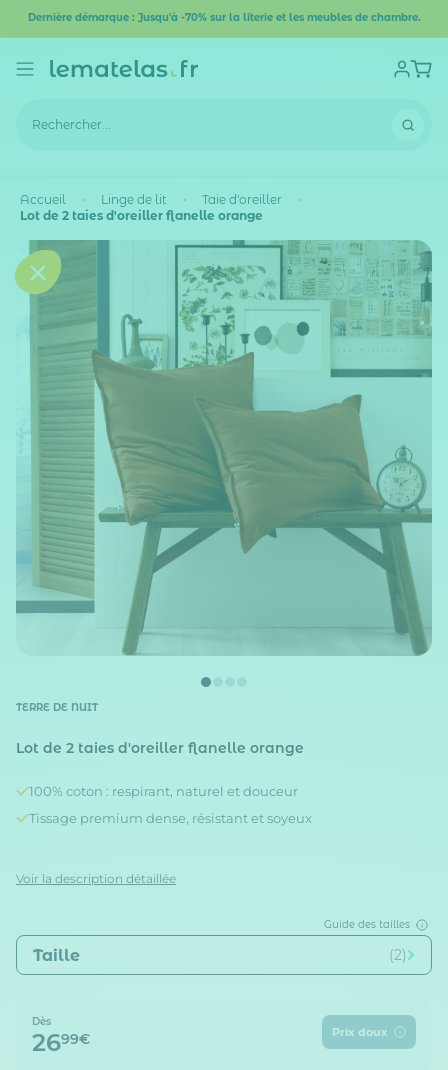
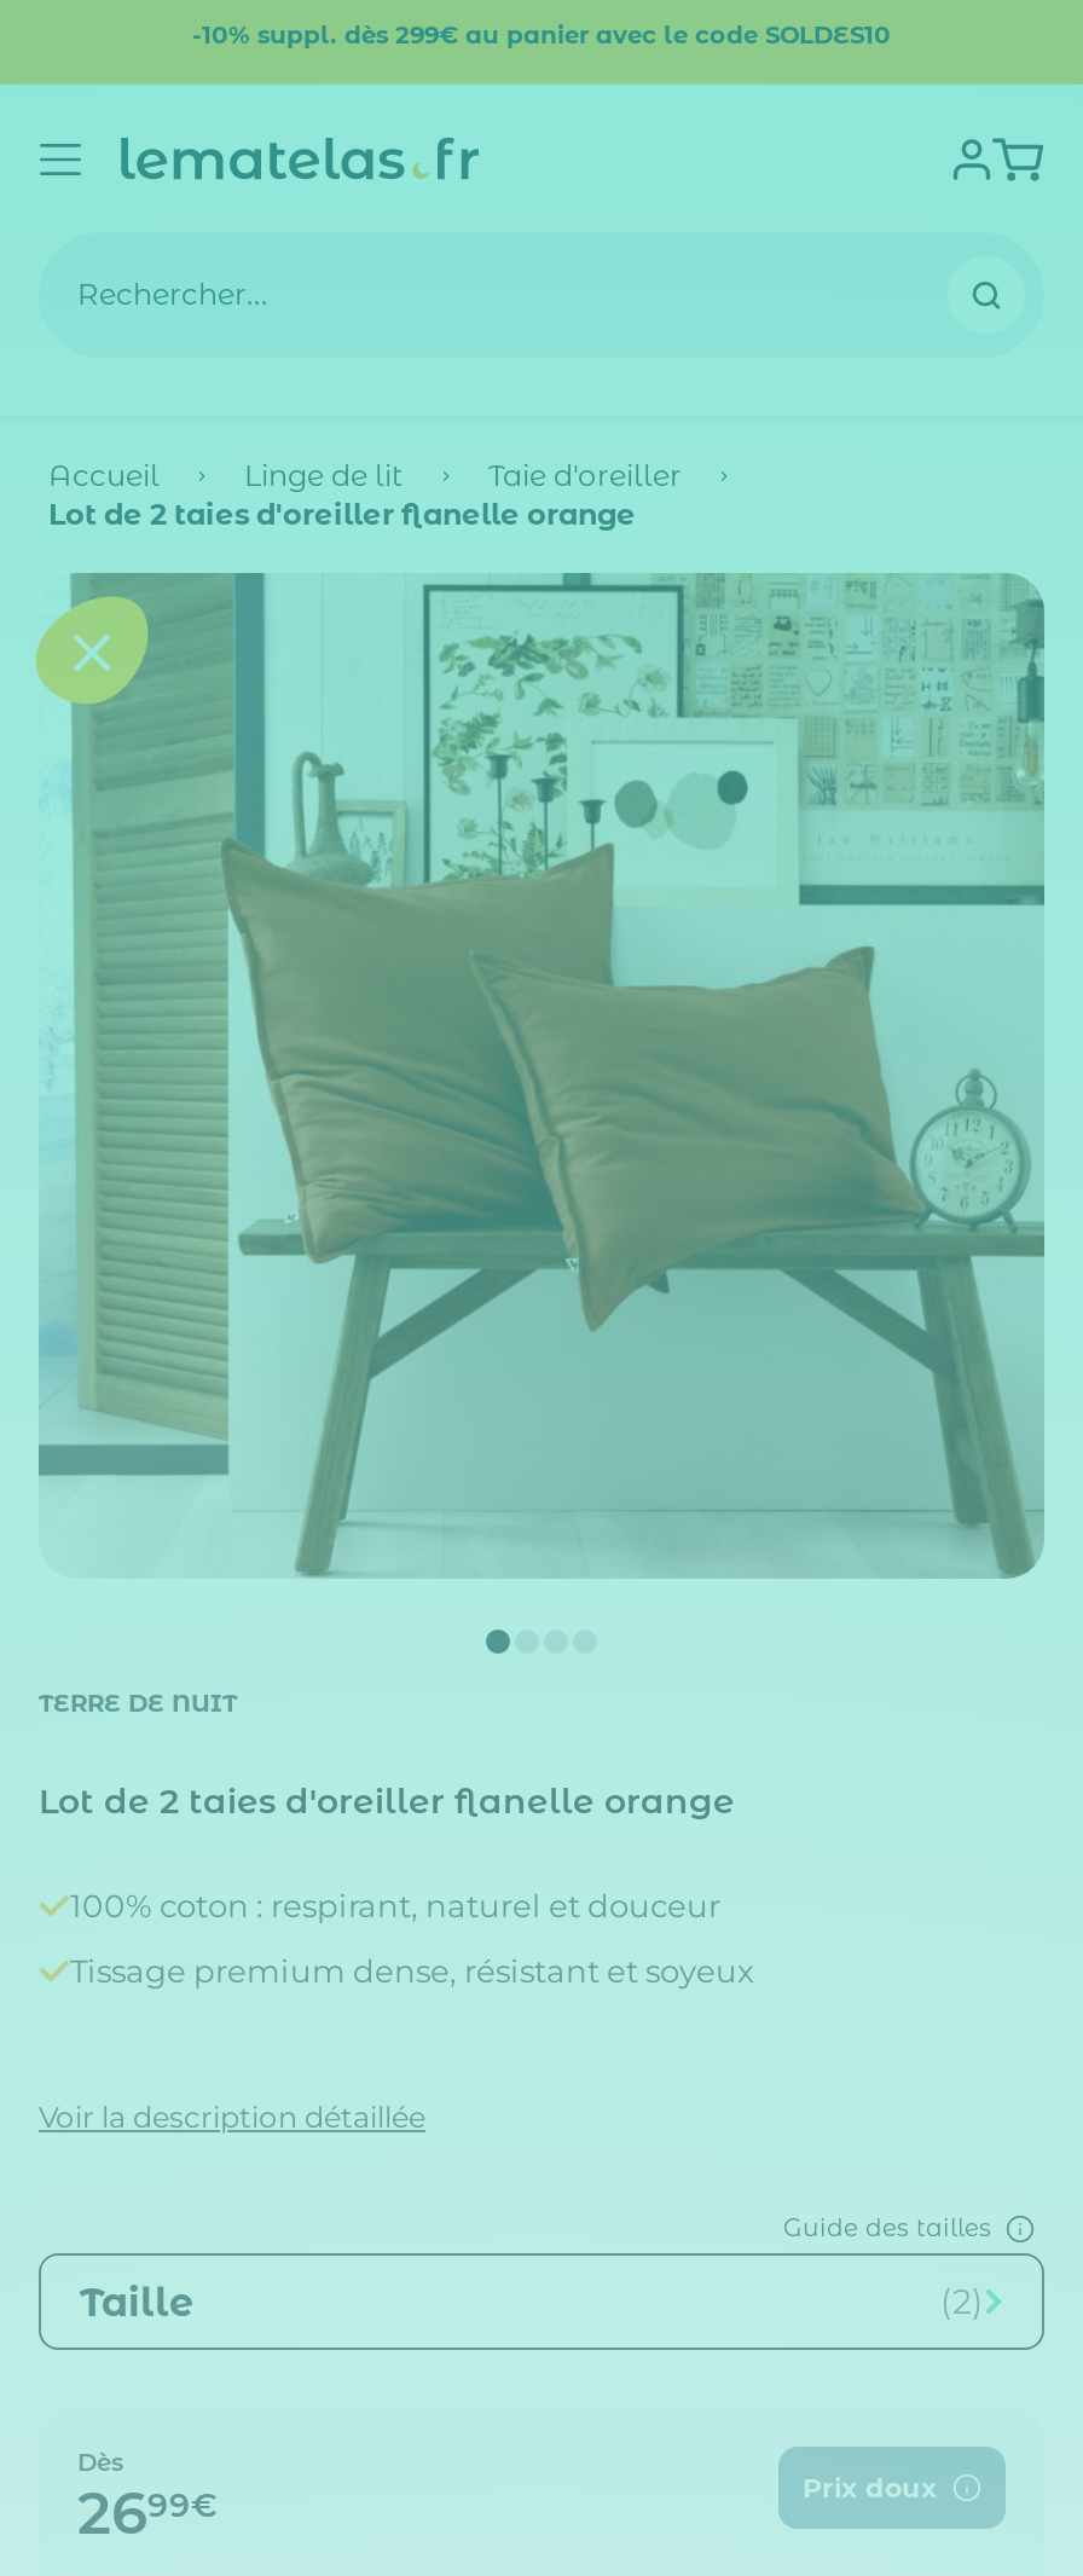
- Dernière démarque : Jusqu'à -70% sur la literie et les meubles de chambre.
+ -10% suppl. dès 299€ au panier avec le code SOLDES10
